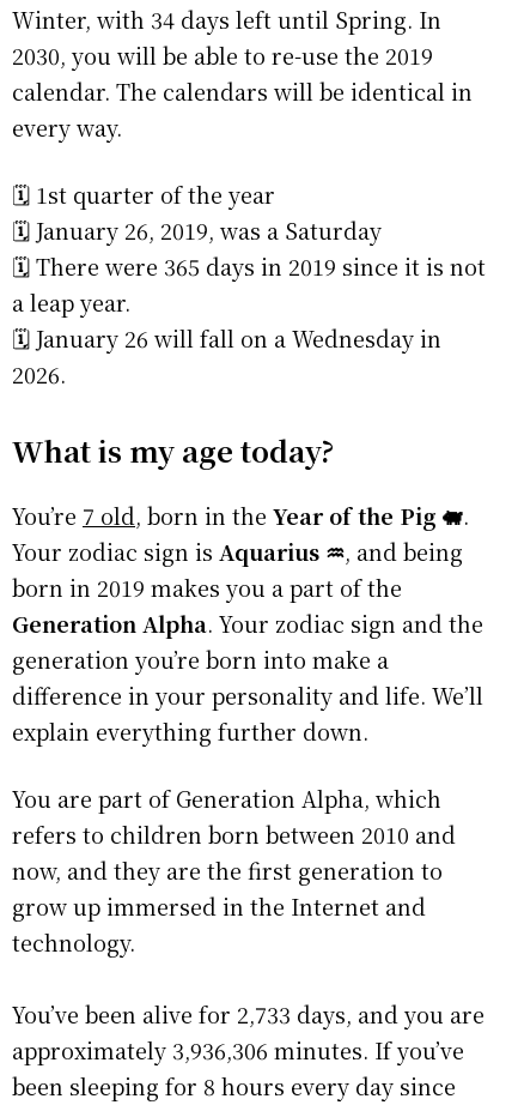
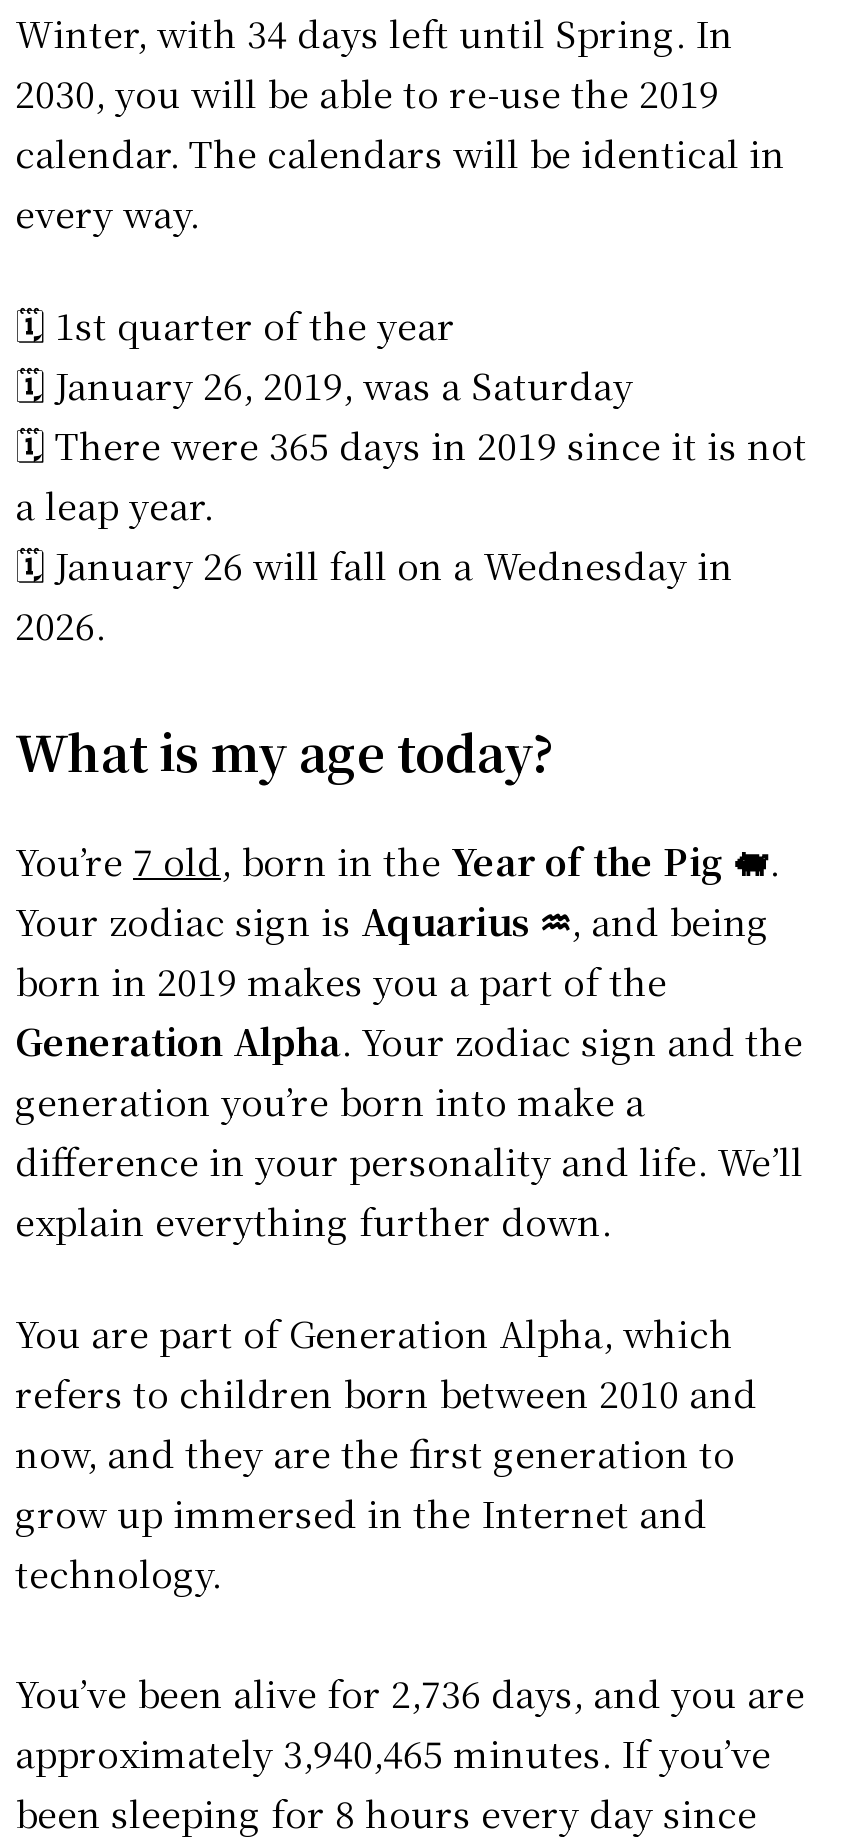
- You’ve been alive for 2,733 days, and you are
+ You’ve been alive for 2,736 days, and you are

- approximately 3,936,306 minutes. If you’ve
+ approximately 3,940,465 minutes. If you’ve
